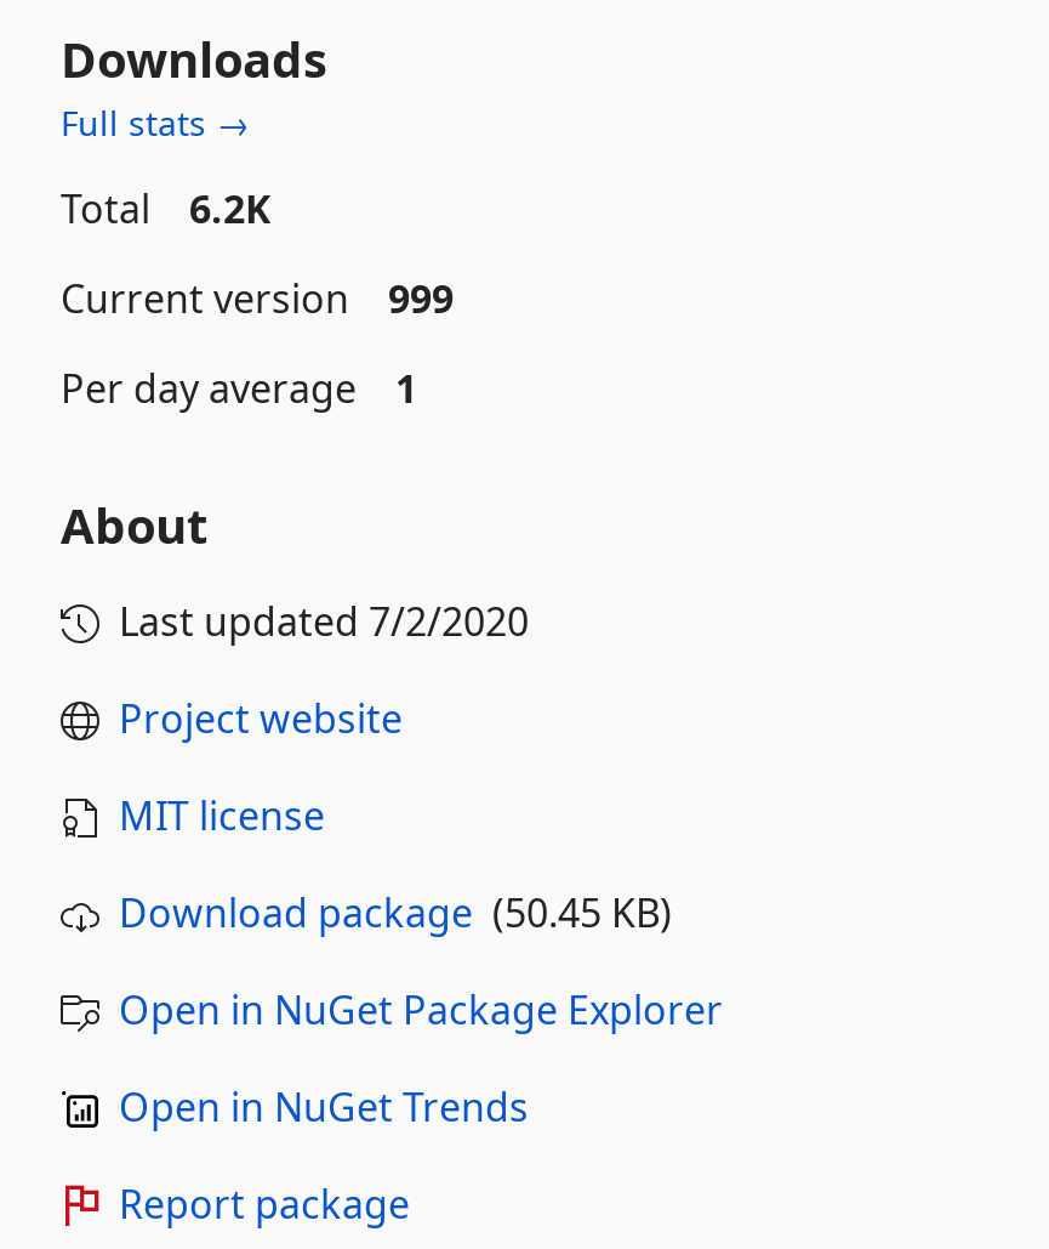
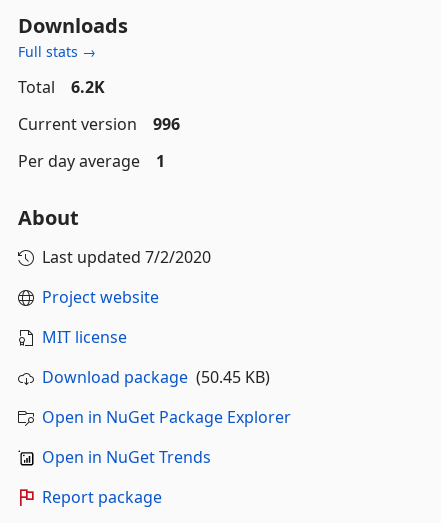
- Current version 999
+ Current version 996
